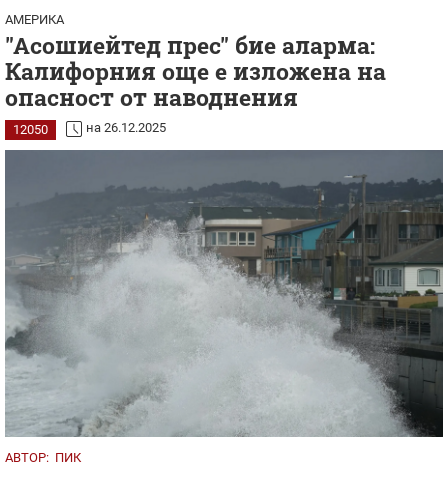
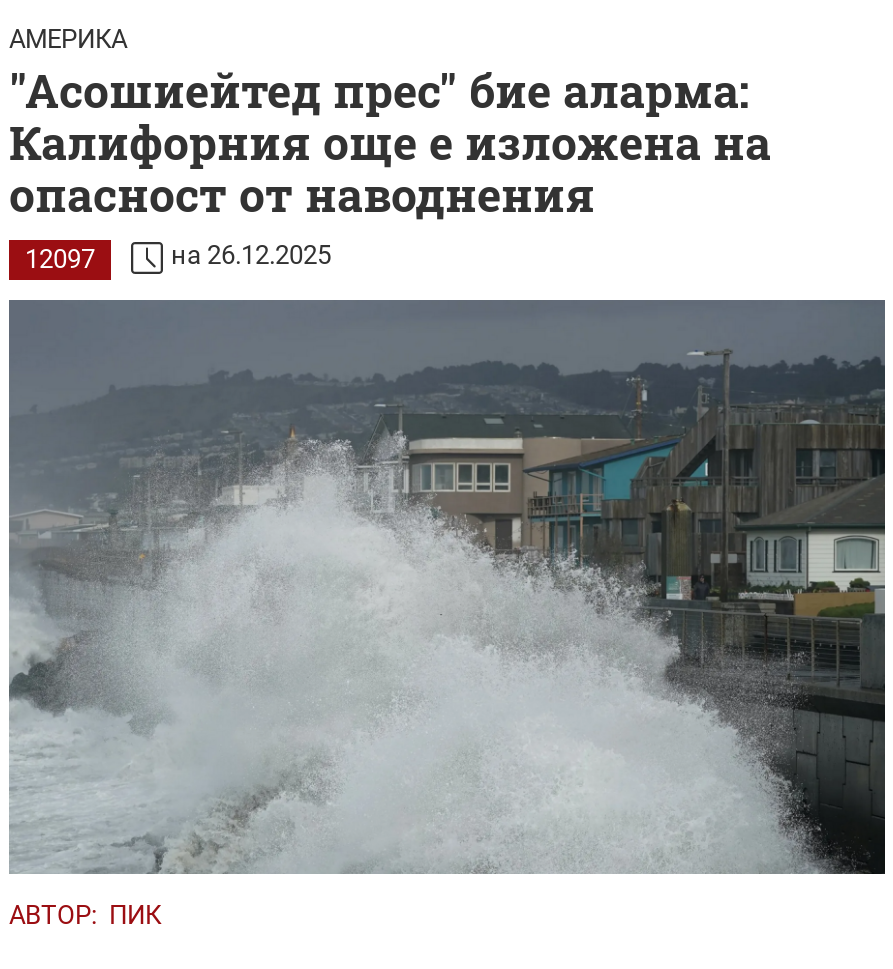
- 12050
+ 12097
